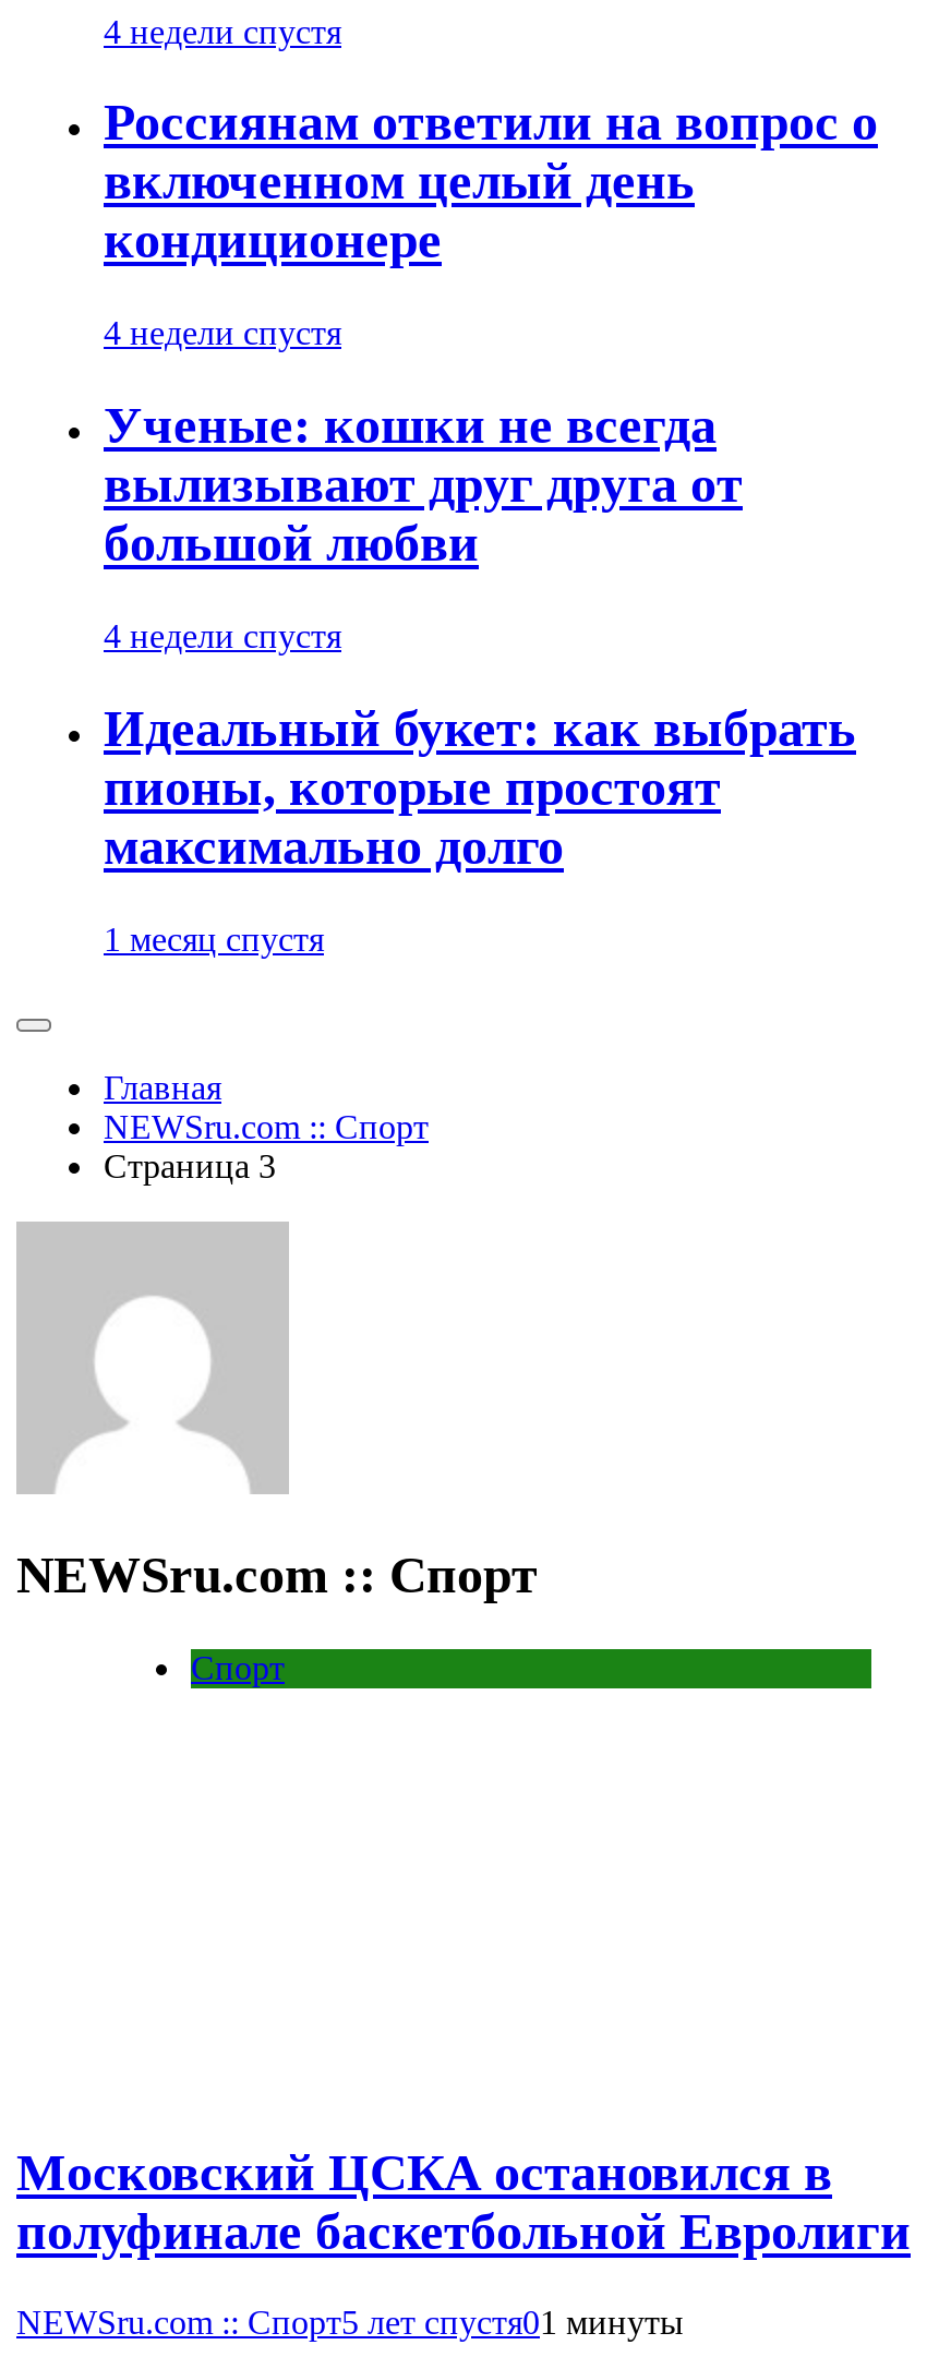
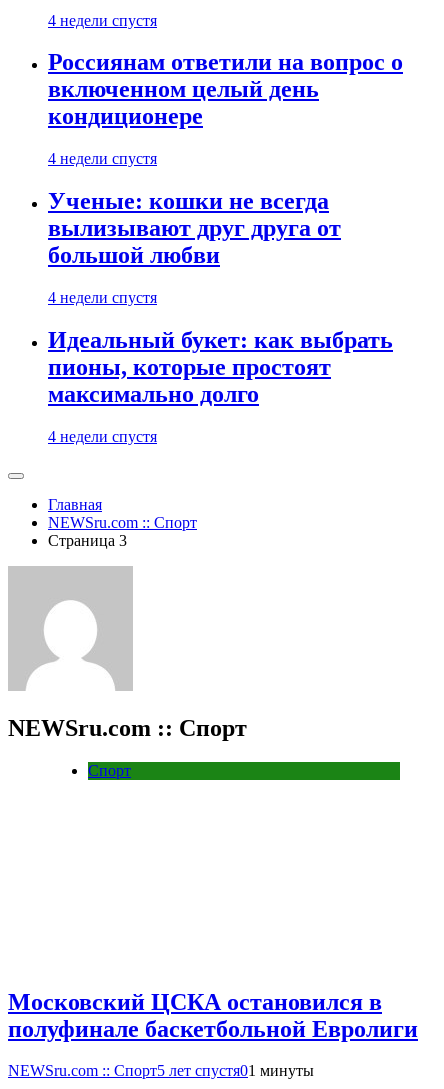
- 1 месяц спустя
+ 4 недели спустя
